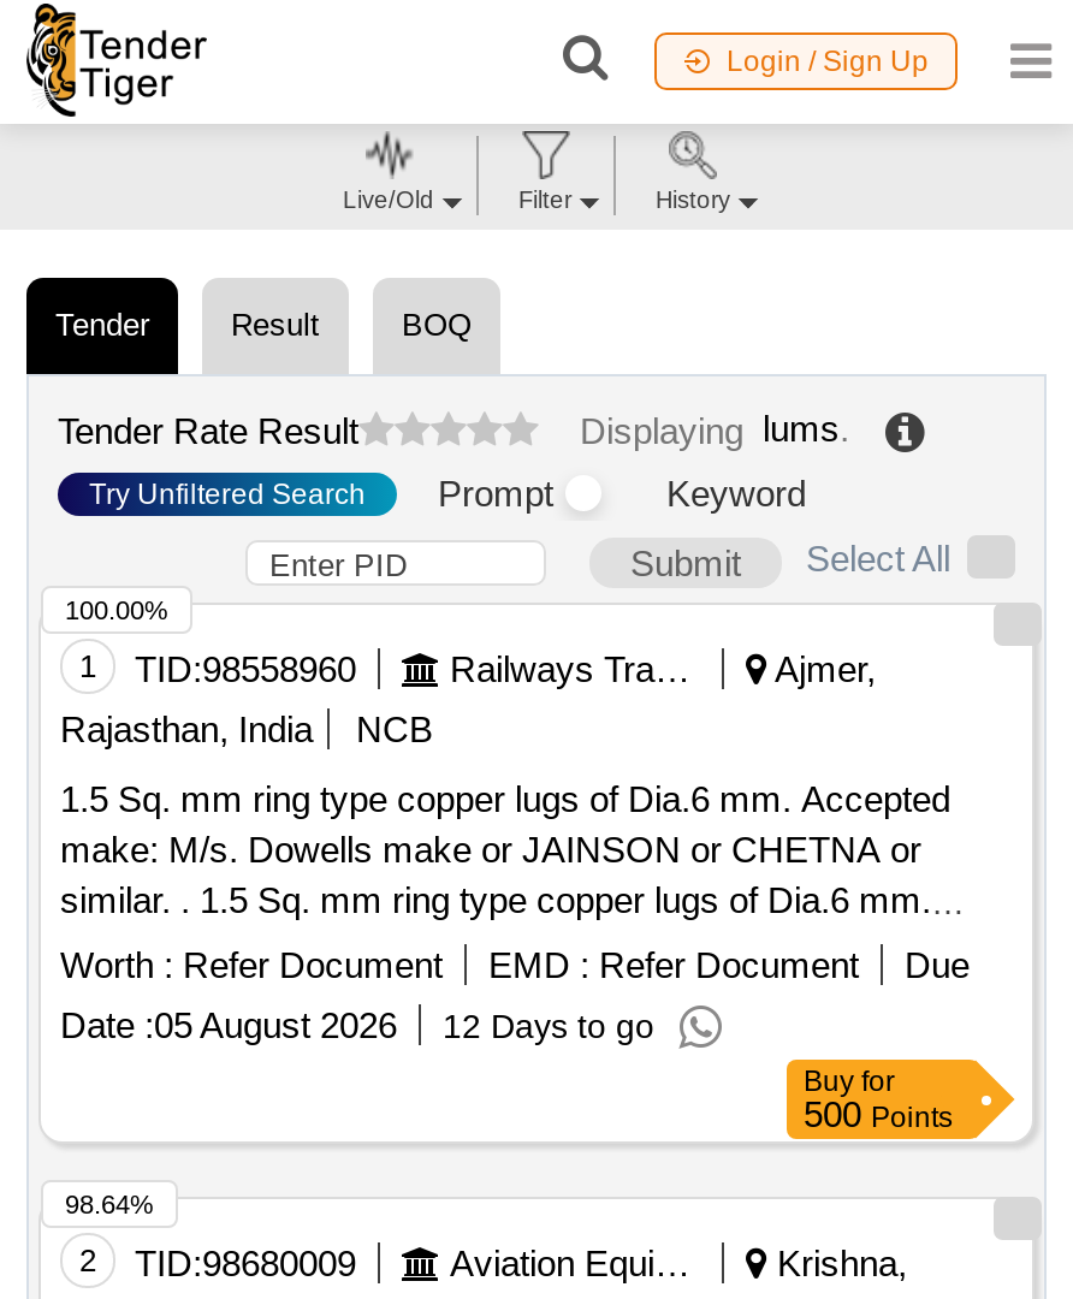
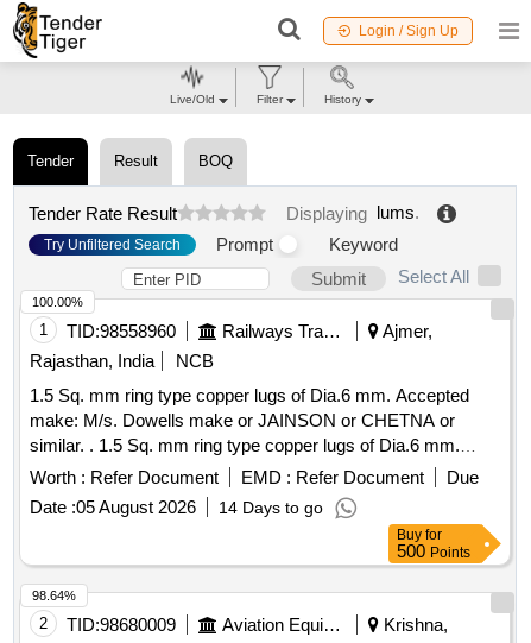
- Date : 05 August 2026 12 Days to go
+ Date : 05 August 2026 14 Days to go
